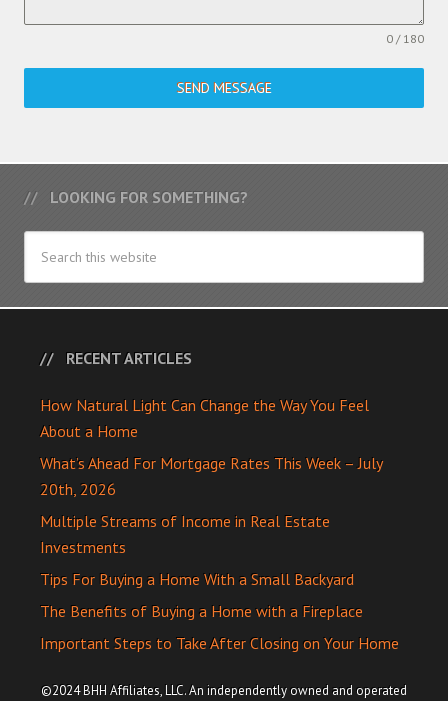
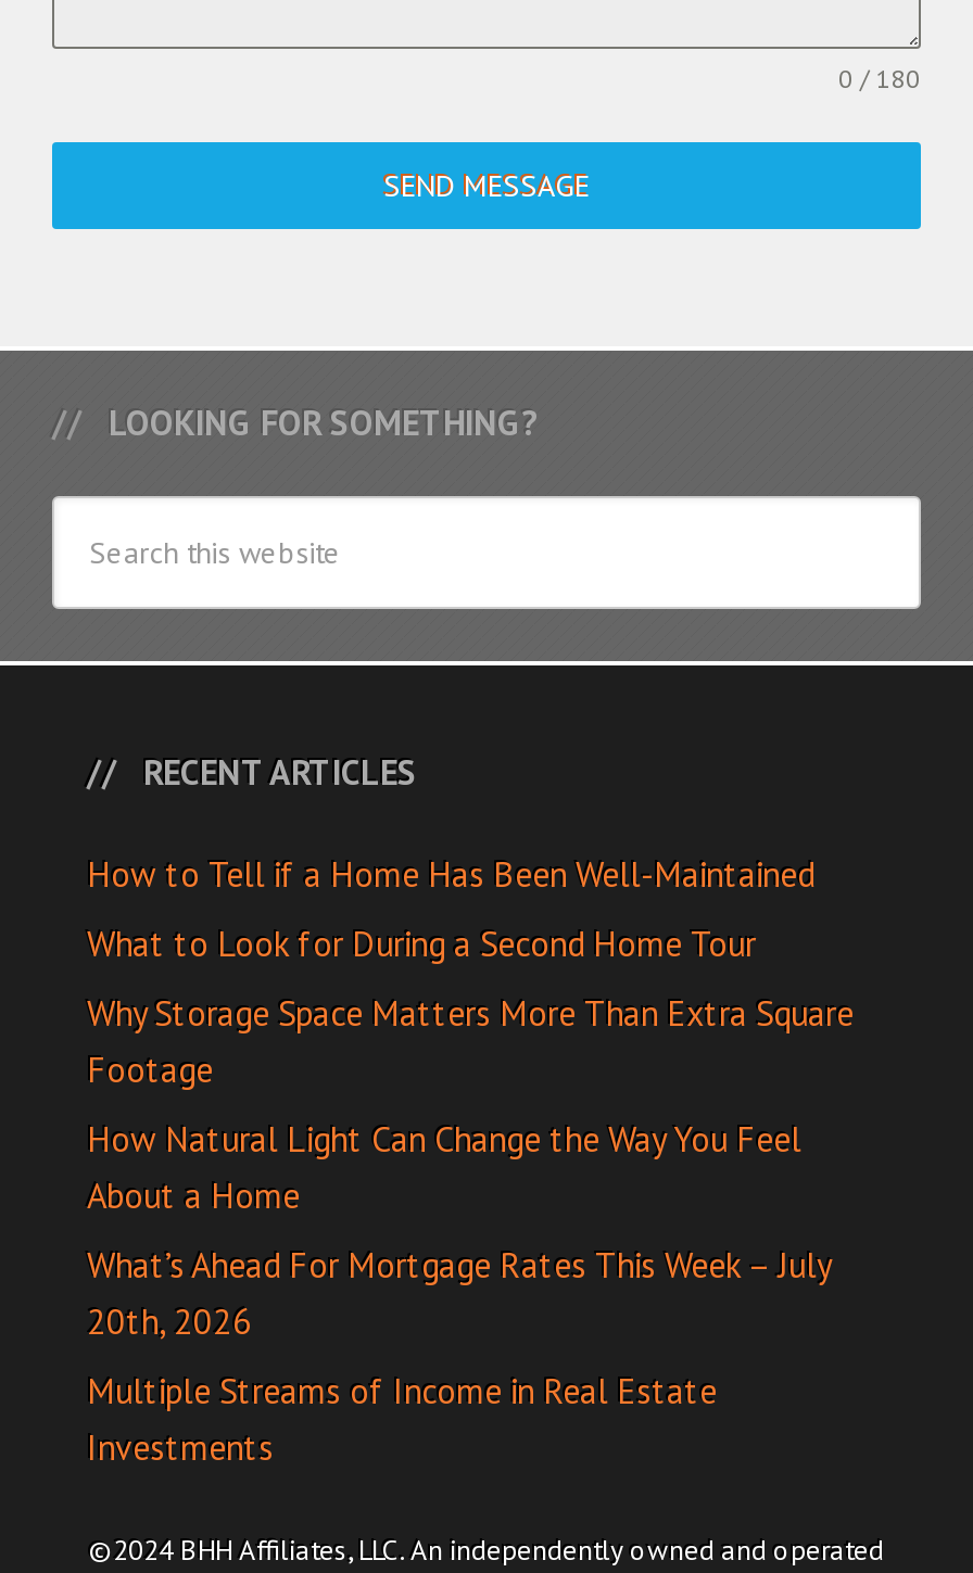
+ How to Tell if a Home Has Been Well-Maintained
+ What to Look for During a Second Home Tour
+ Why Storage Space Matters More Than Extra Square
+ Footage

moved down: How Natural Light Can Change the Way You Feel | About a Home | What’s Ahead For Mortgage Rates This Week – July | 20th, 2026 | Multiple Streams of Income in Real Estate | Investments

- Tips For Buying a Home With a Small Backyard
- The Benefits of Buying a Home with a Fireplace
- Important Steps to Take After Closing on Your Home
